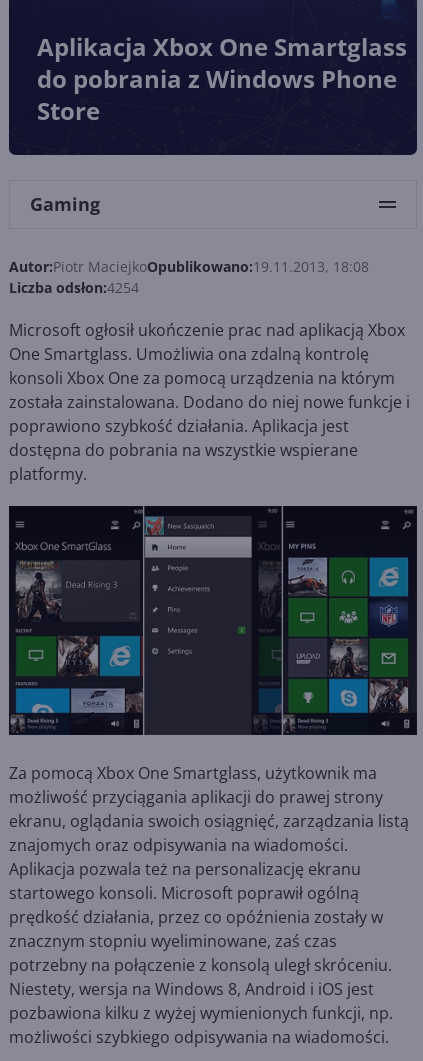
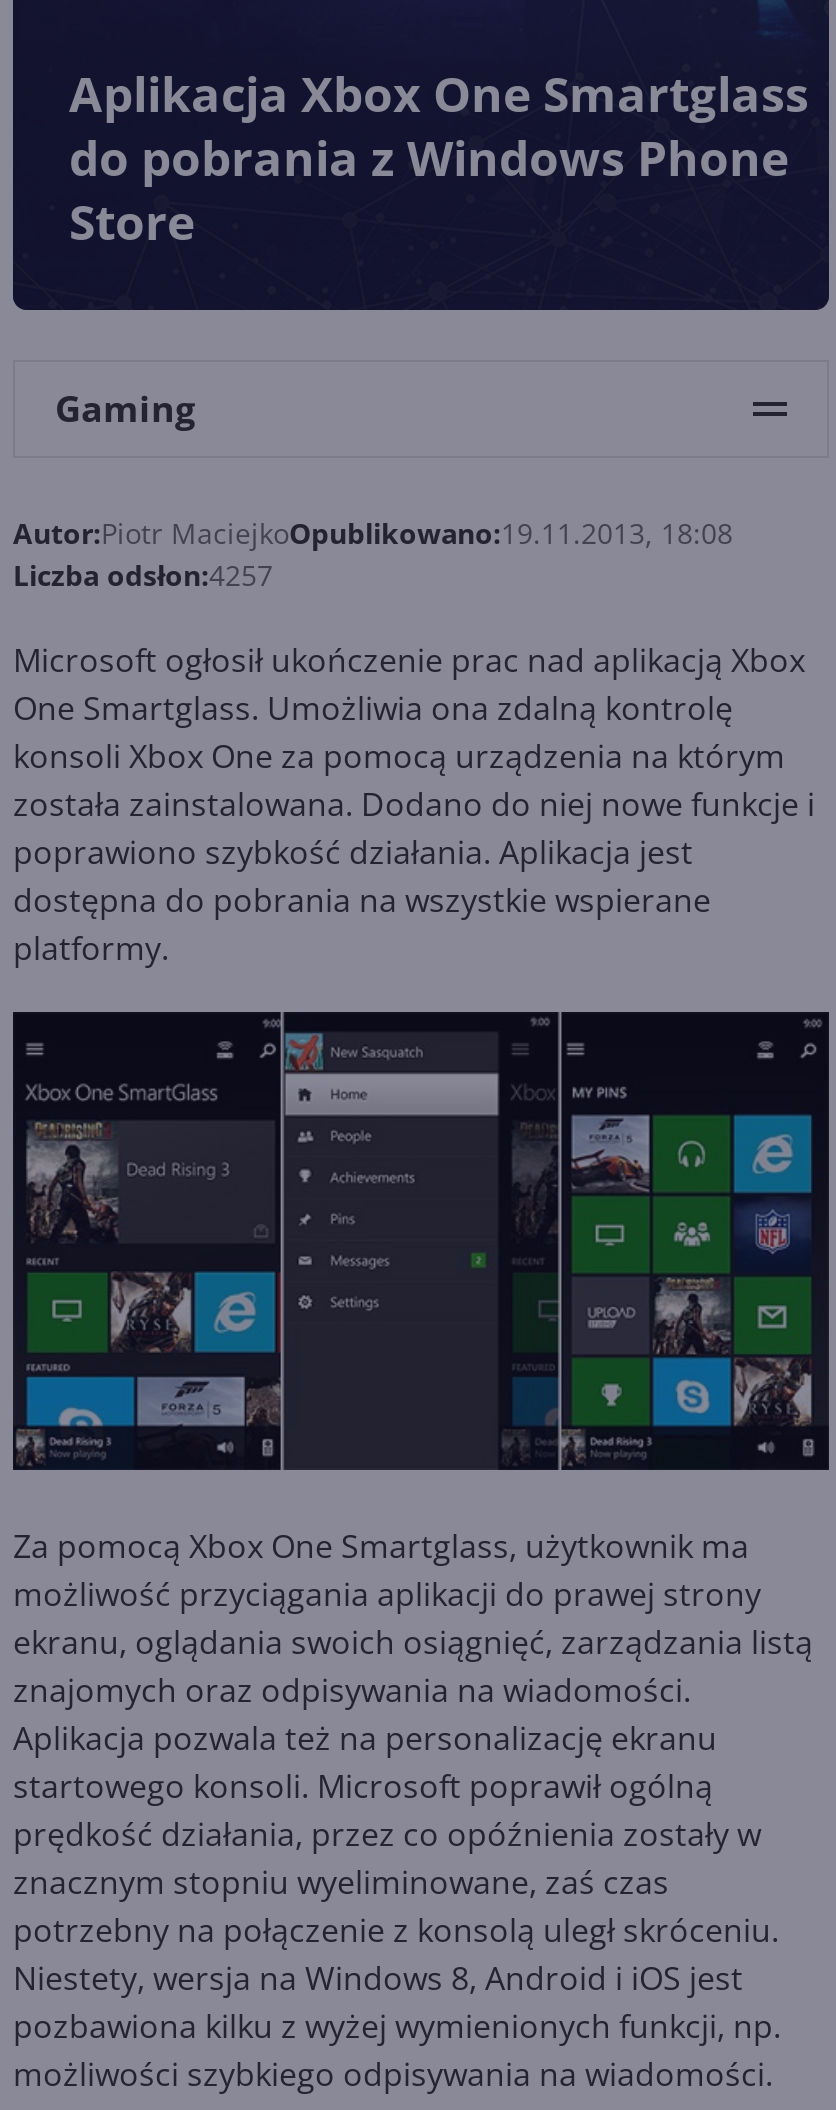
- Liczba odsłon:4254
+ Liczba odsłon:4257
